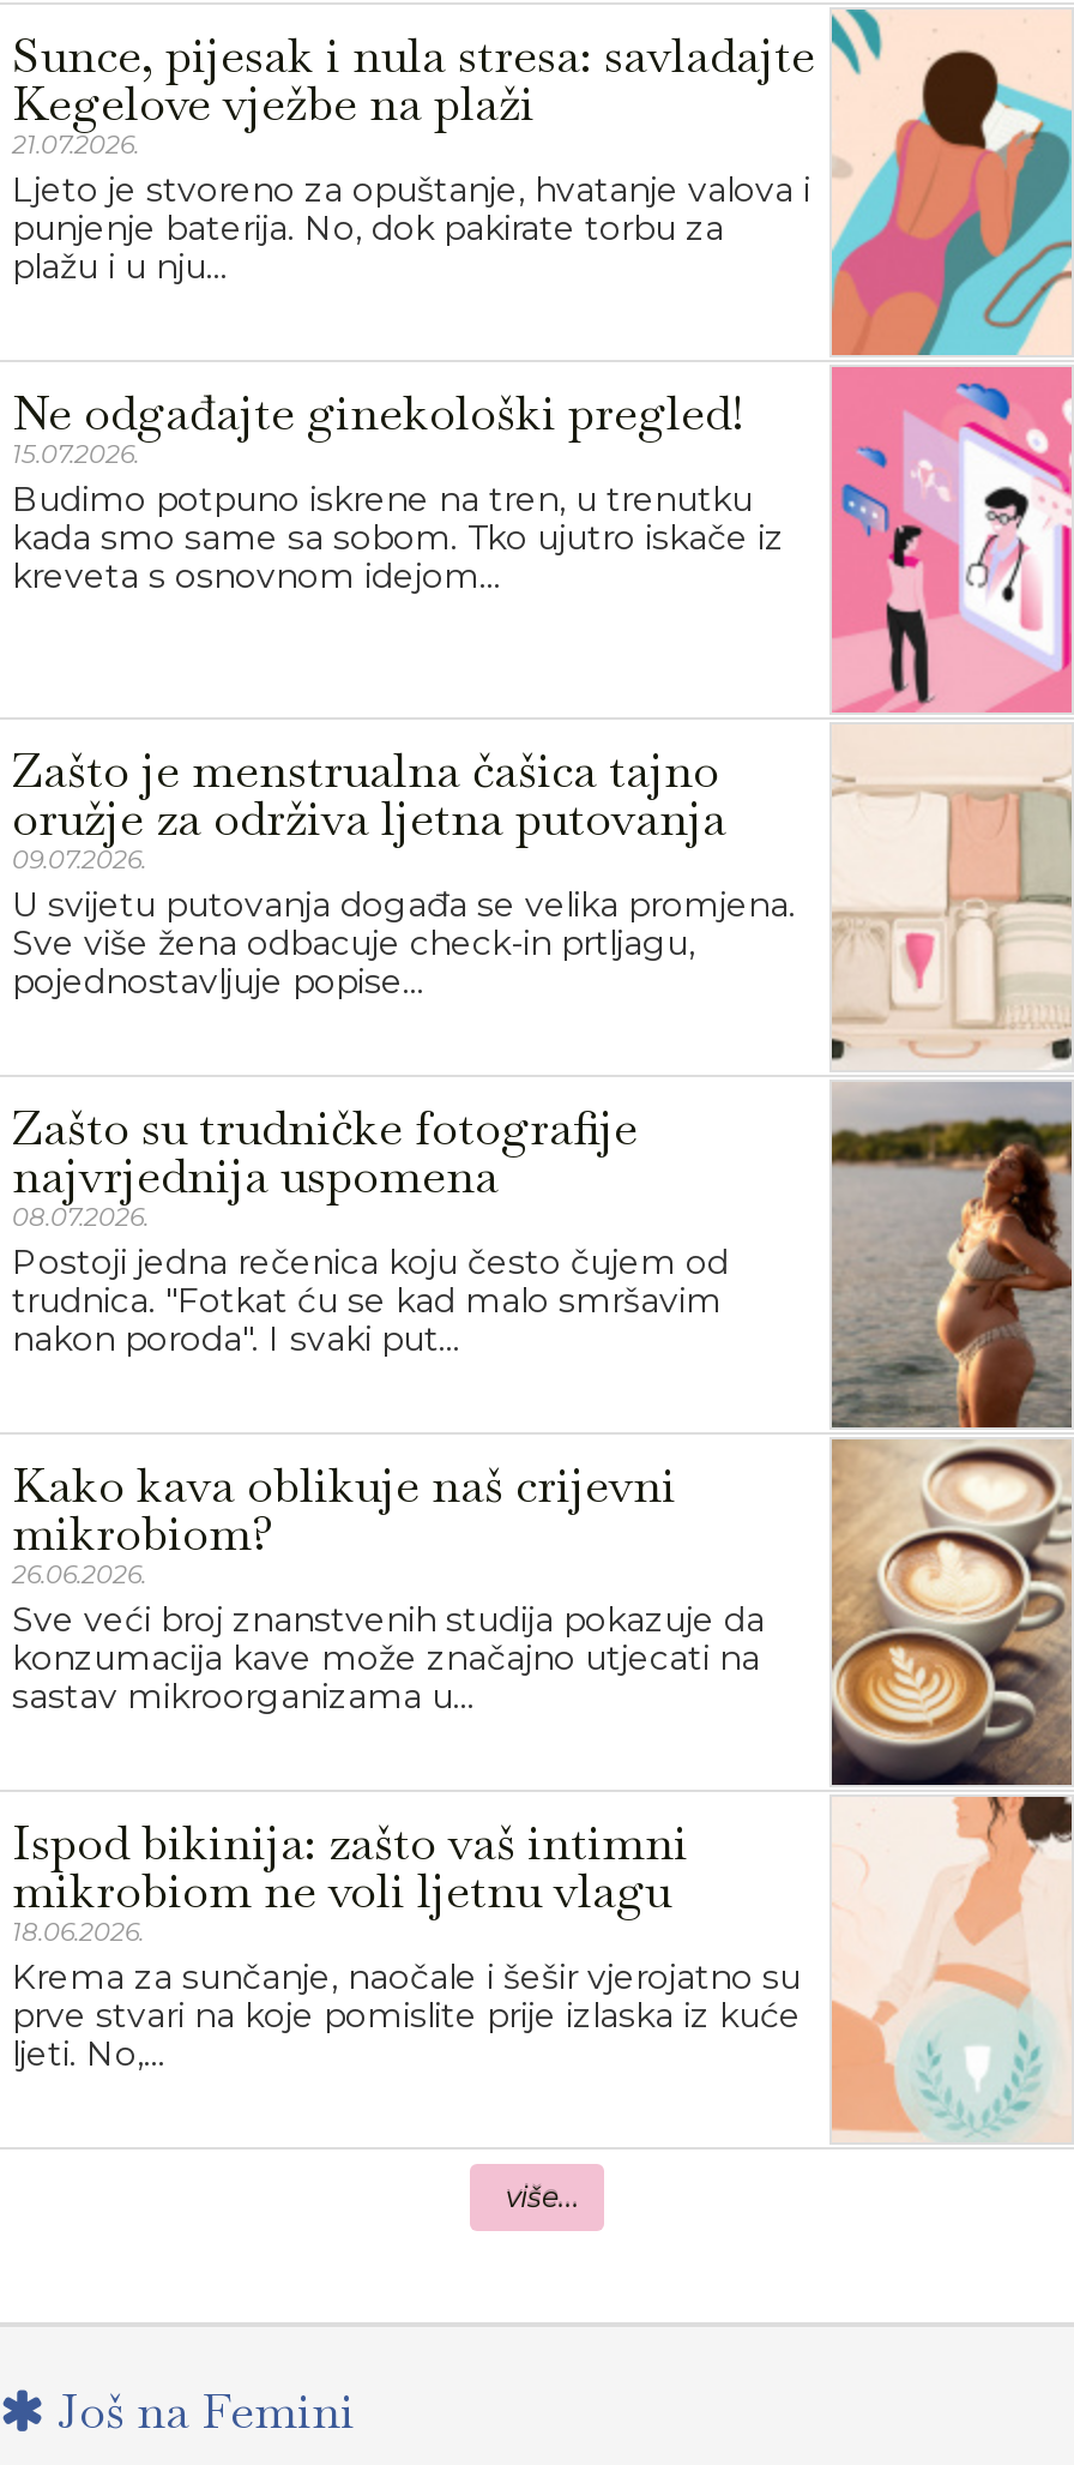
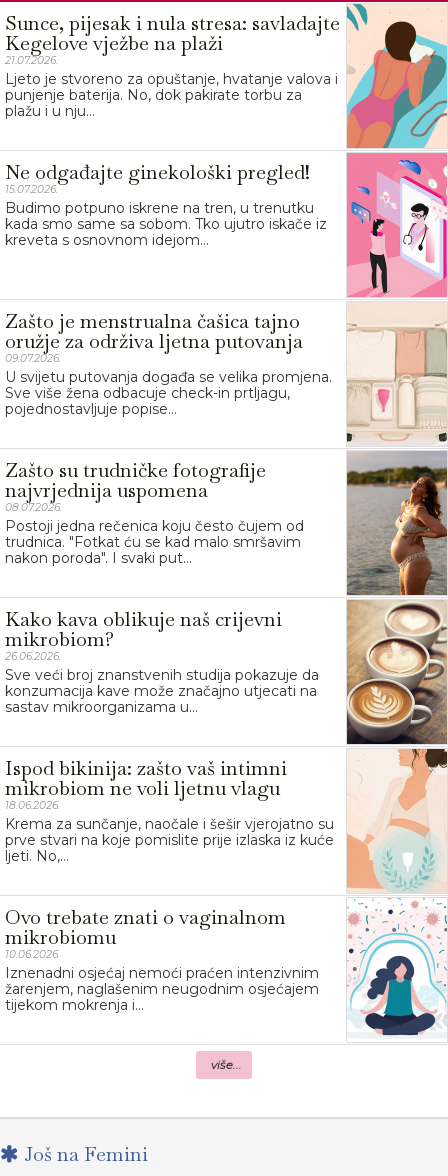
+ [image]
+ Ovo trebate znati o vaginalnom
+ mikrobiomu
+ 10.06.2026.
+ Iznenadni osjećaj nemoći praćen intenzivnim
+ žarenjem, naglašenim neugodnim osjećajem
+ tijekom mokrenja i...
